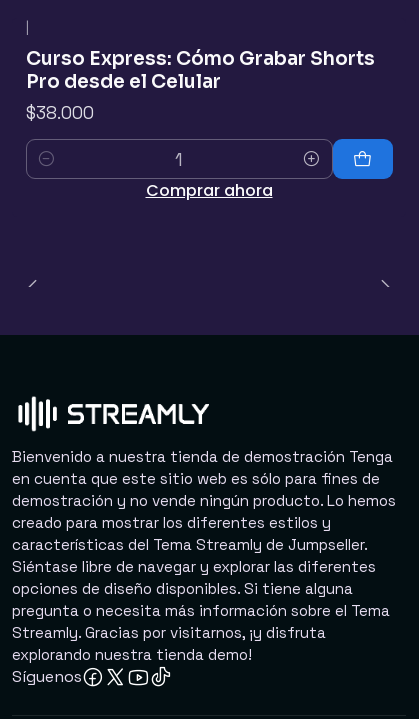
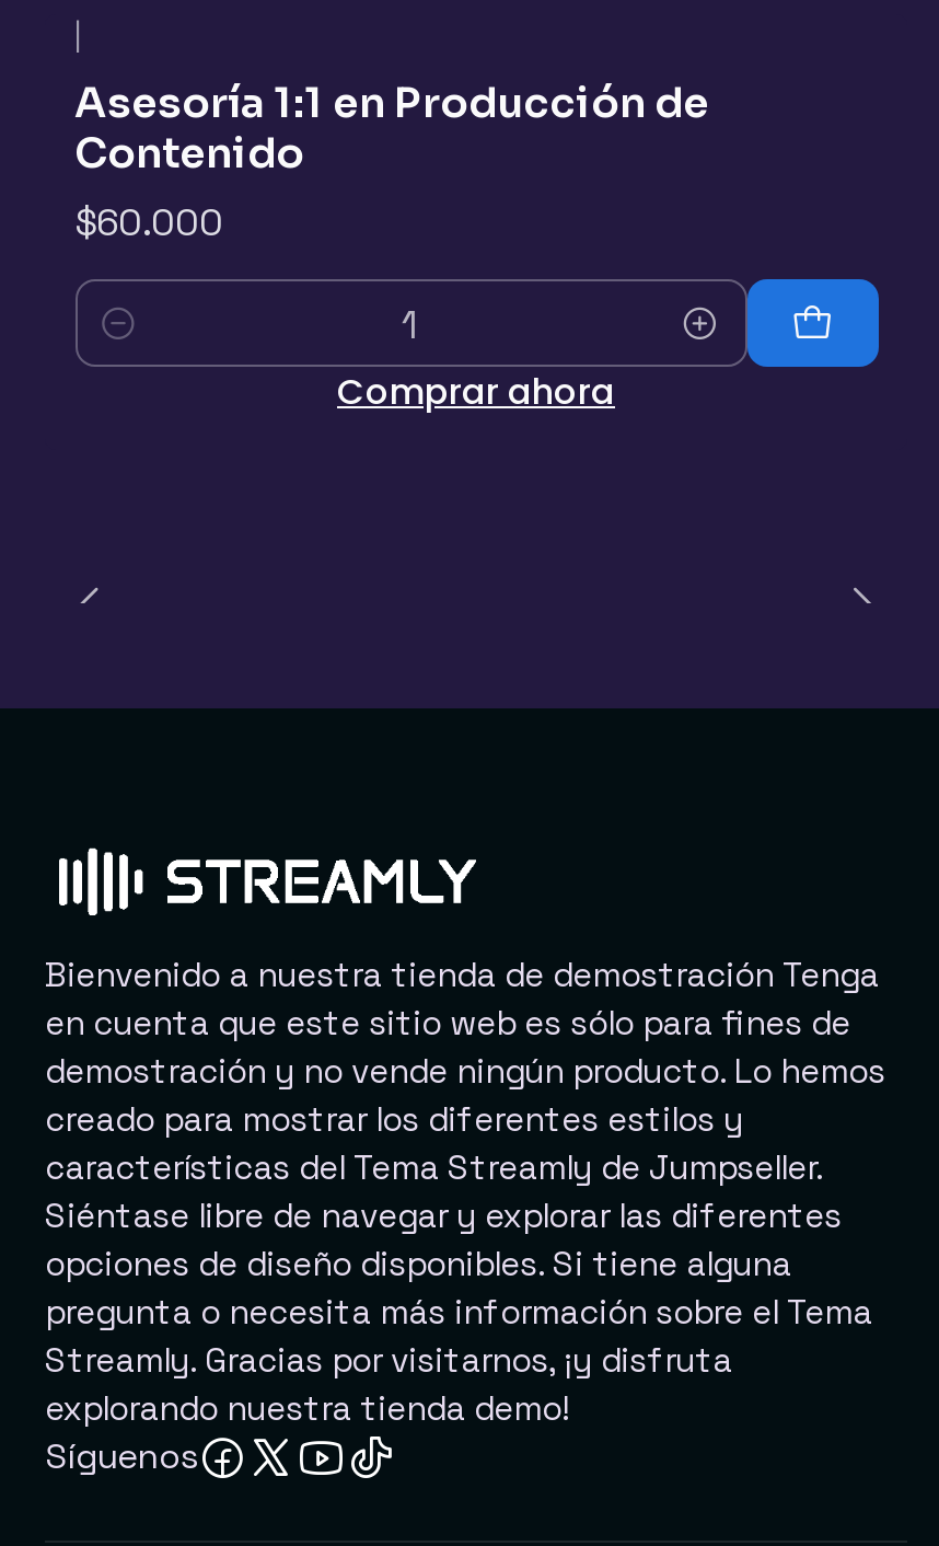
- Curso Express: Cómo Grabar Shorts
- Pro desde el Celular
- $38.000
+ Asesoría 1:1 en Producción de
+ Contenido
+ $60.000
